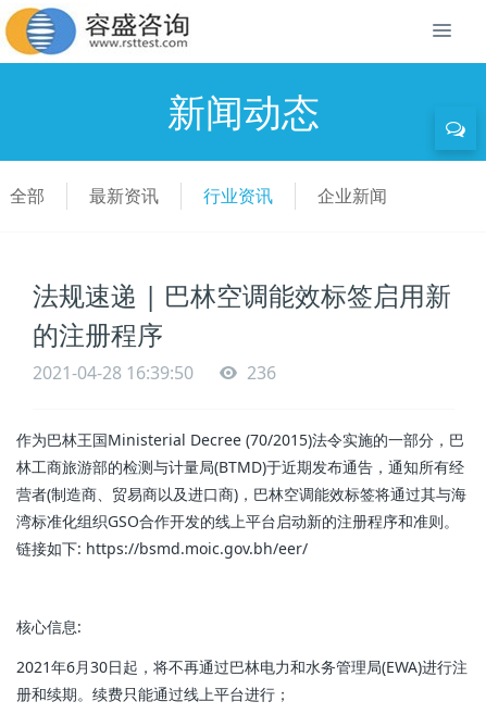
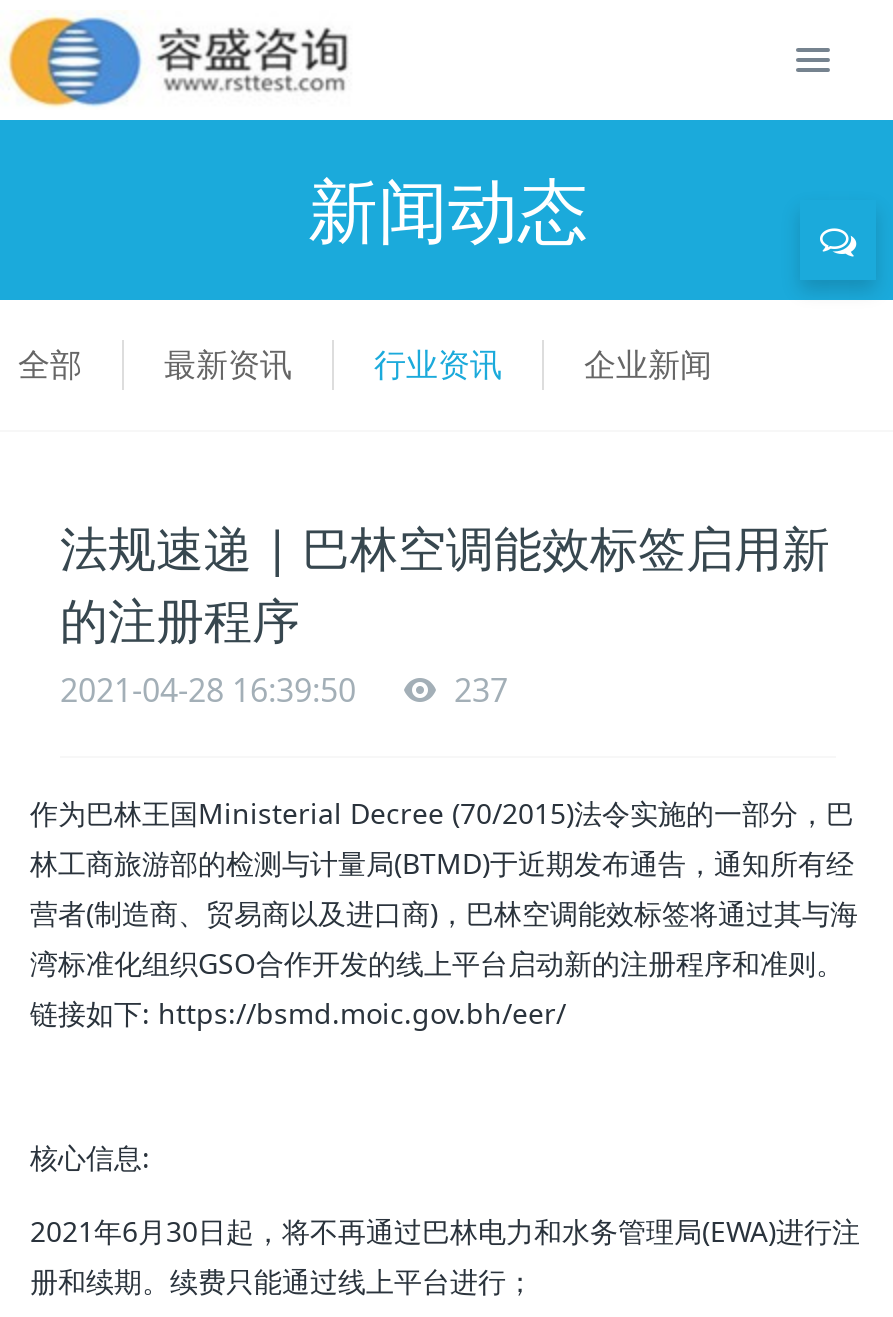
- 236
+ 237
